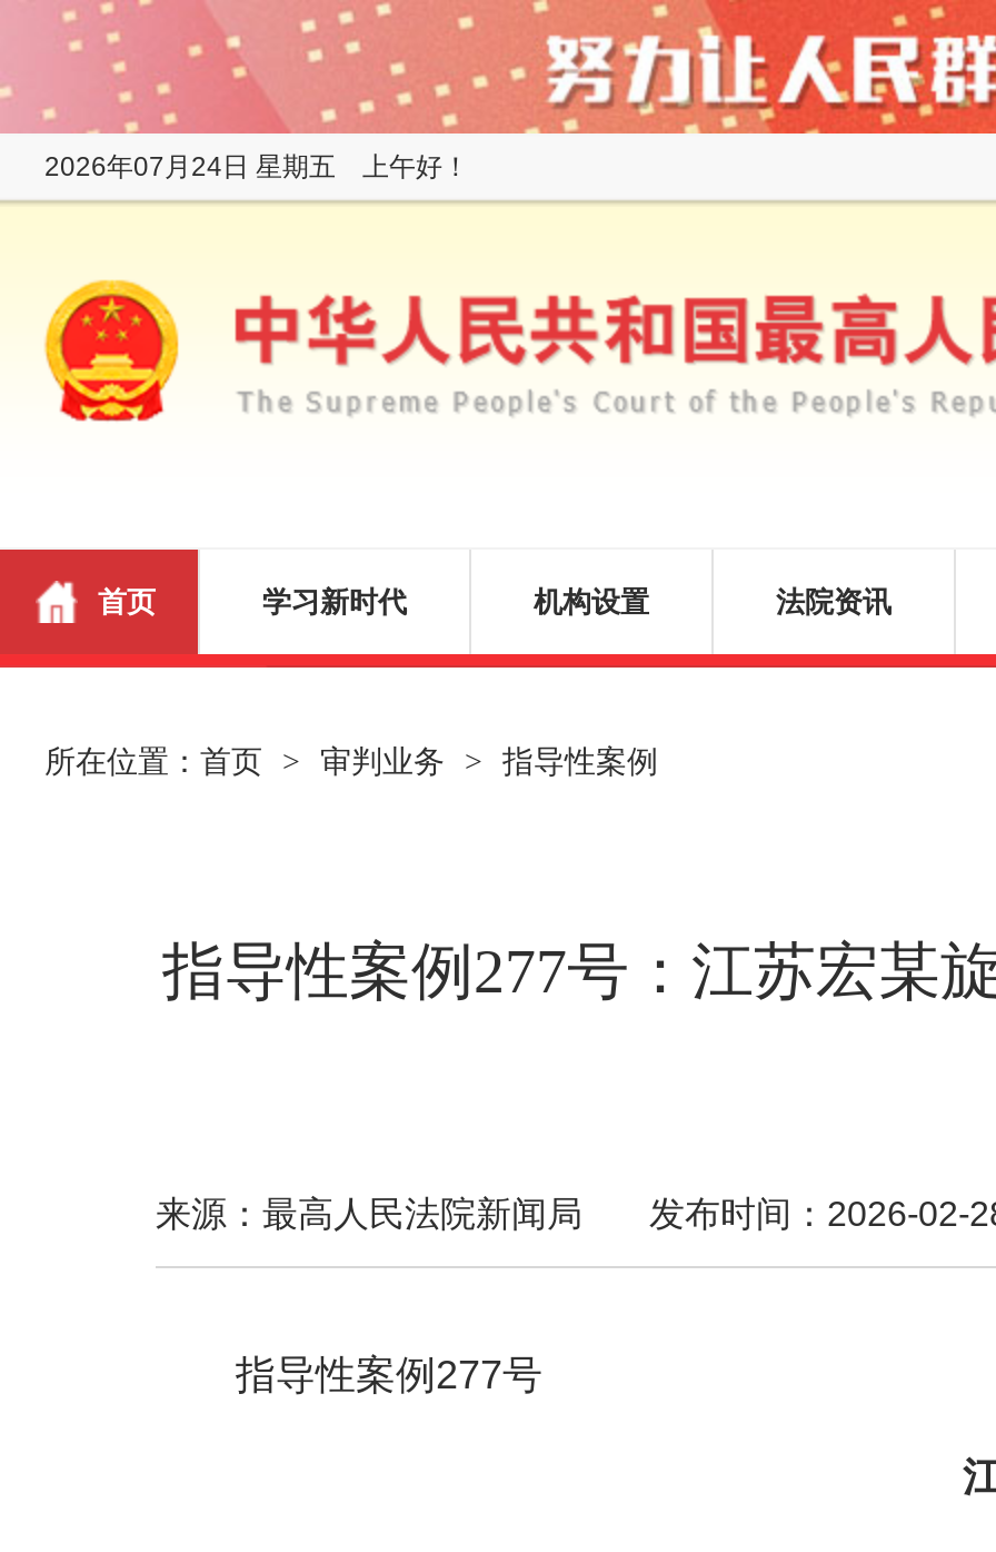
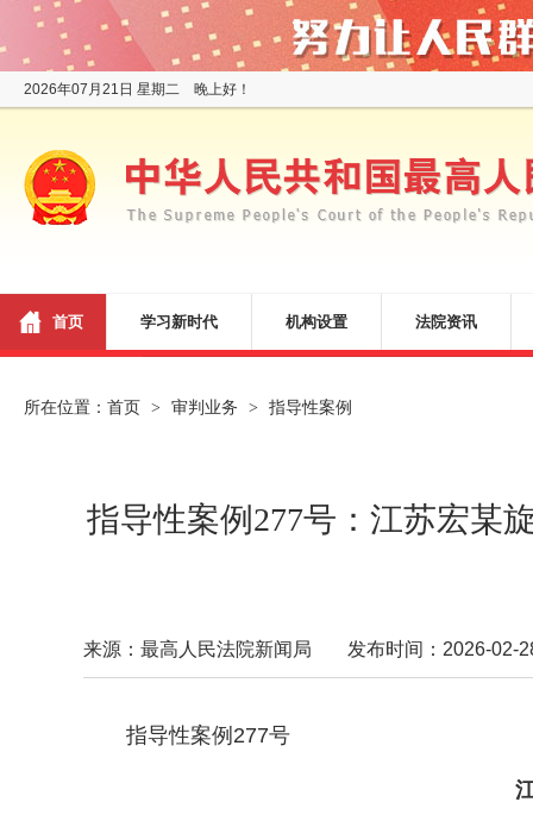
- 2026年07月24日 星期五 上午好！
+ 2026年07月21日 星期二 晚上好！
